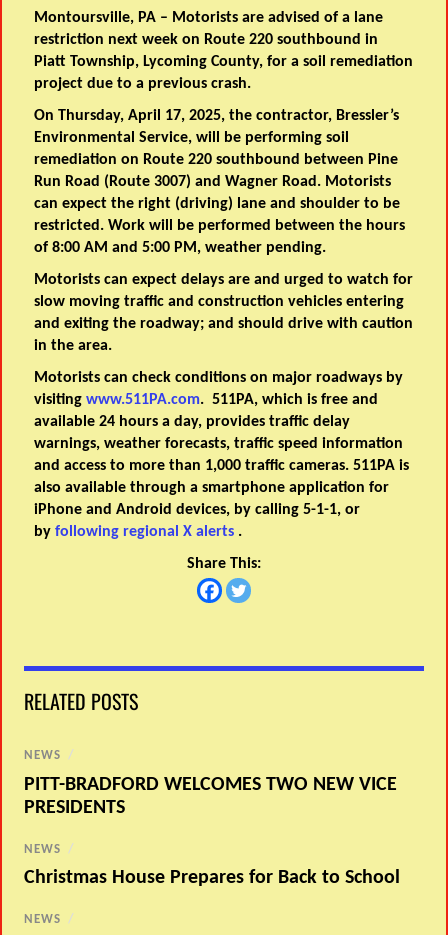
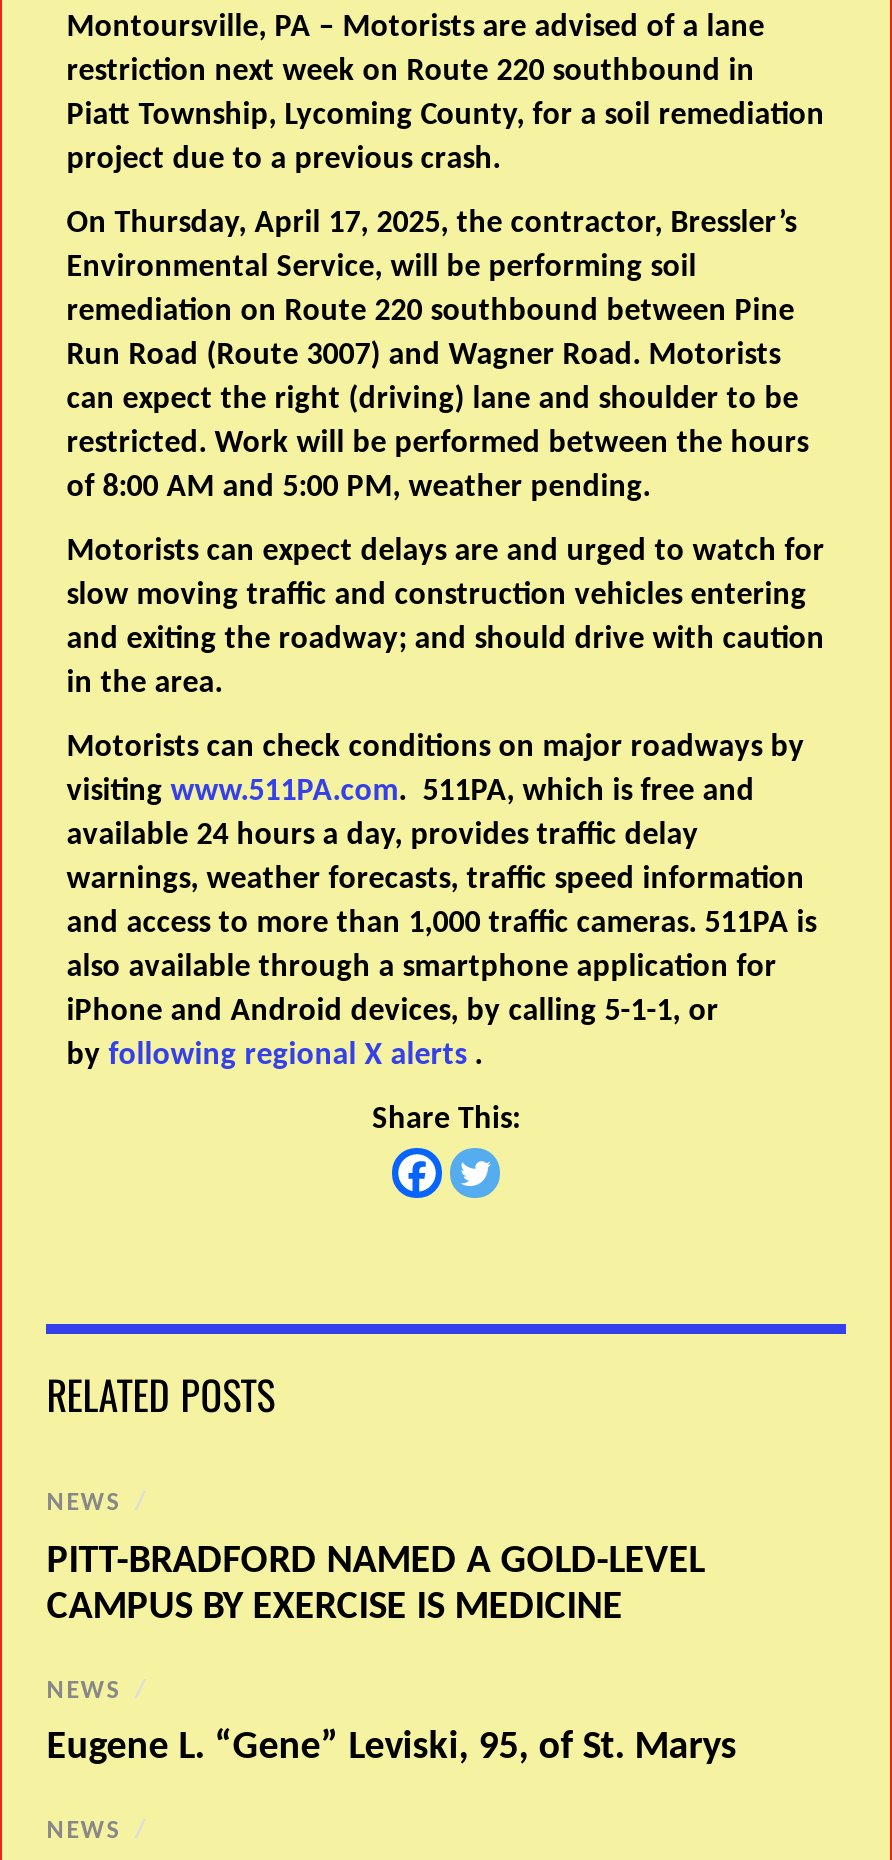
- PITT-BRADFORD WELCOMES TWO NEW VICE
- PRESIDENTS
+ PITT-BRADFORD NAMED A GOLD-LEVEL
+ CAMPUS BY EXERCISE IS MEDICINE

- Christmas House Prepares for Back to School
+ Eugene L. “Gene” Leviski, 95, of St. Marys
